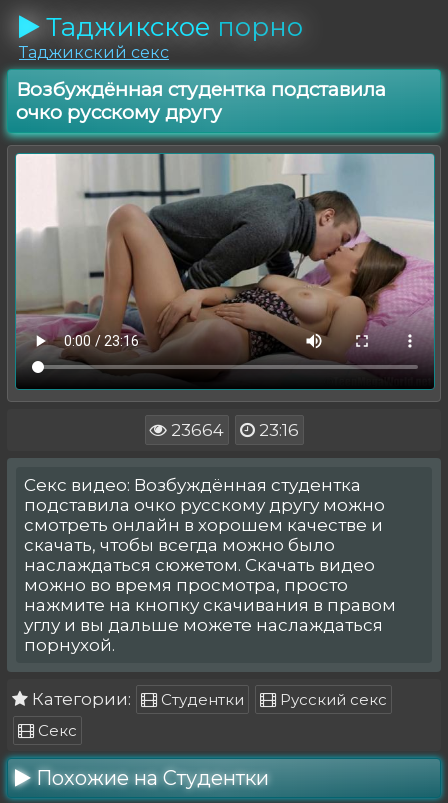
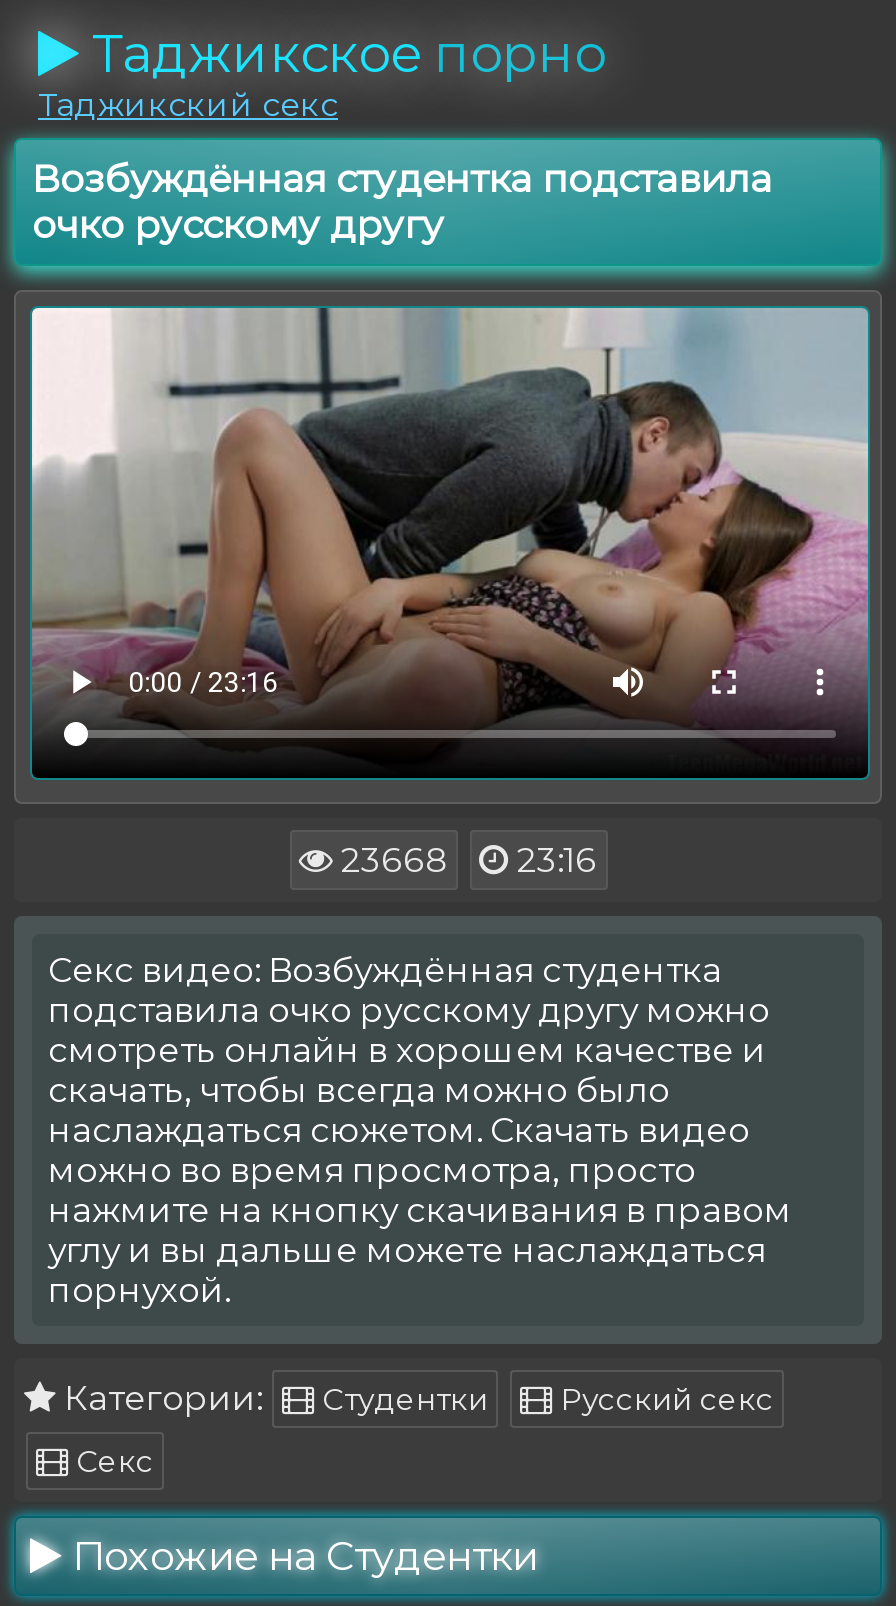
- 23664 23:16
+ 23668 23:16
